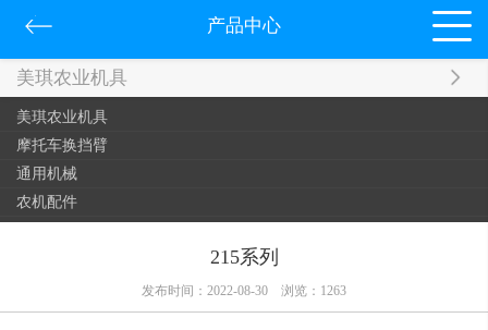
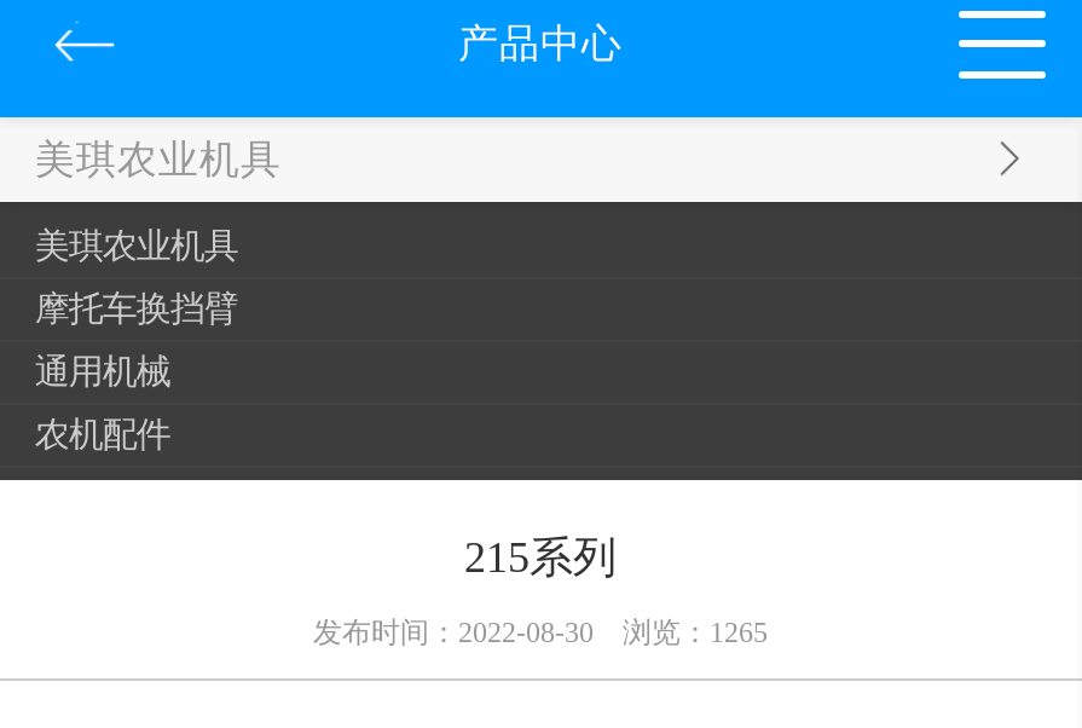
- 发布时间：2022-08-30 浏览：1263
+ 发布时间：2022-08-30 浏览：1265
